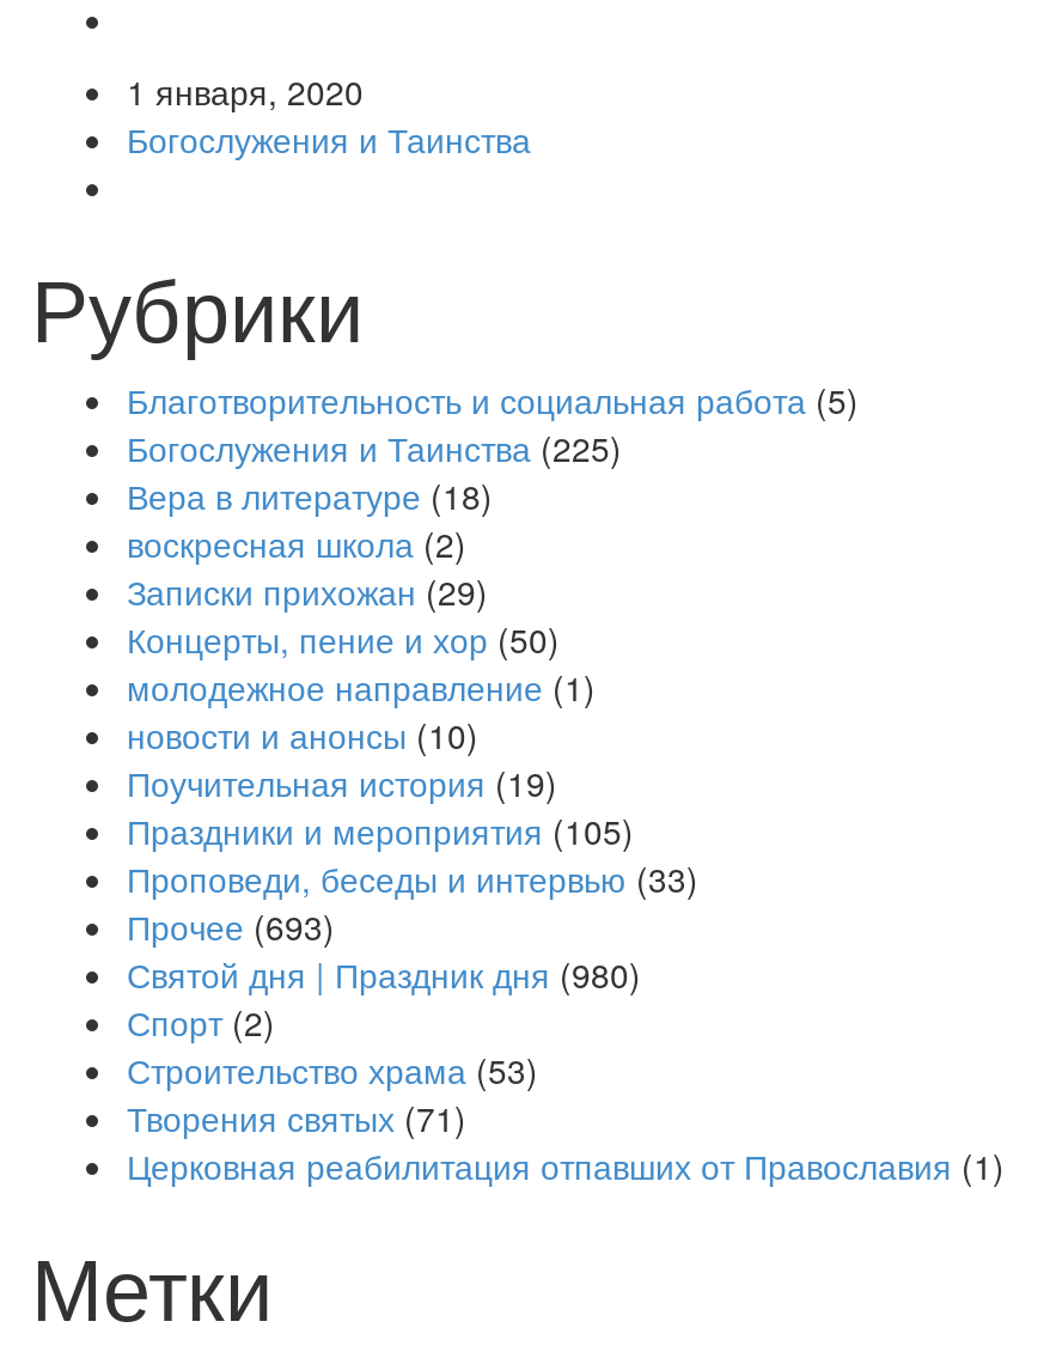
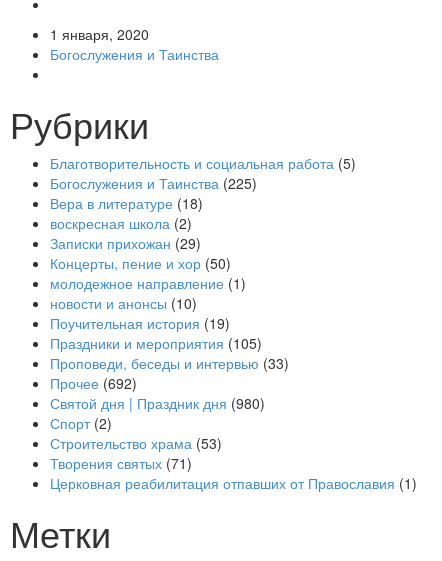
- Прочее (693)
+ Прочее (692)
